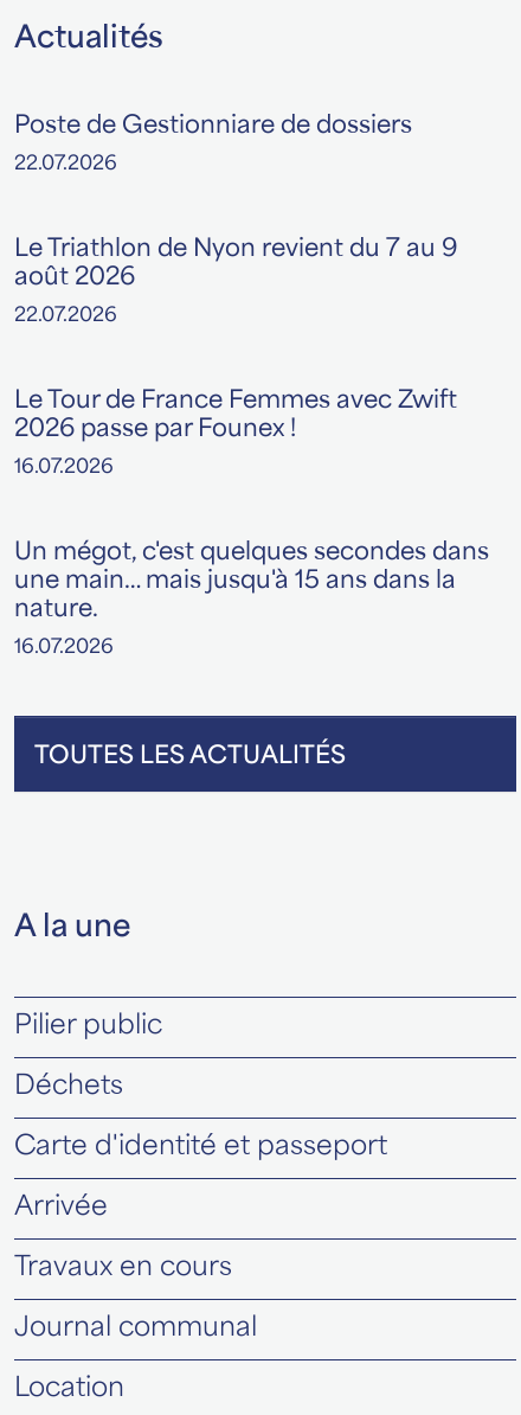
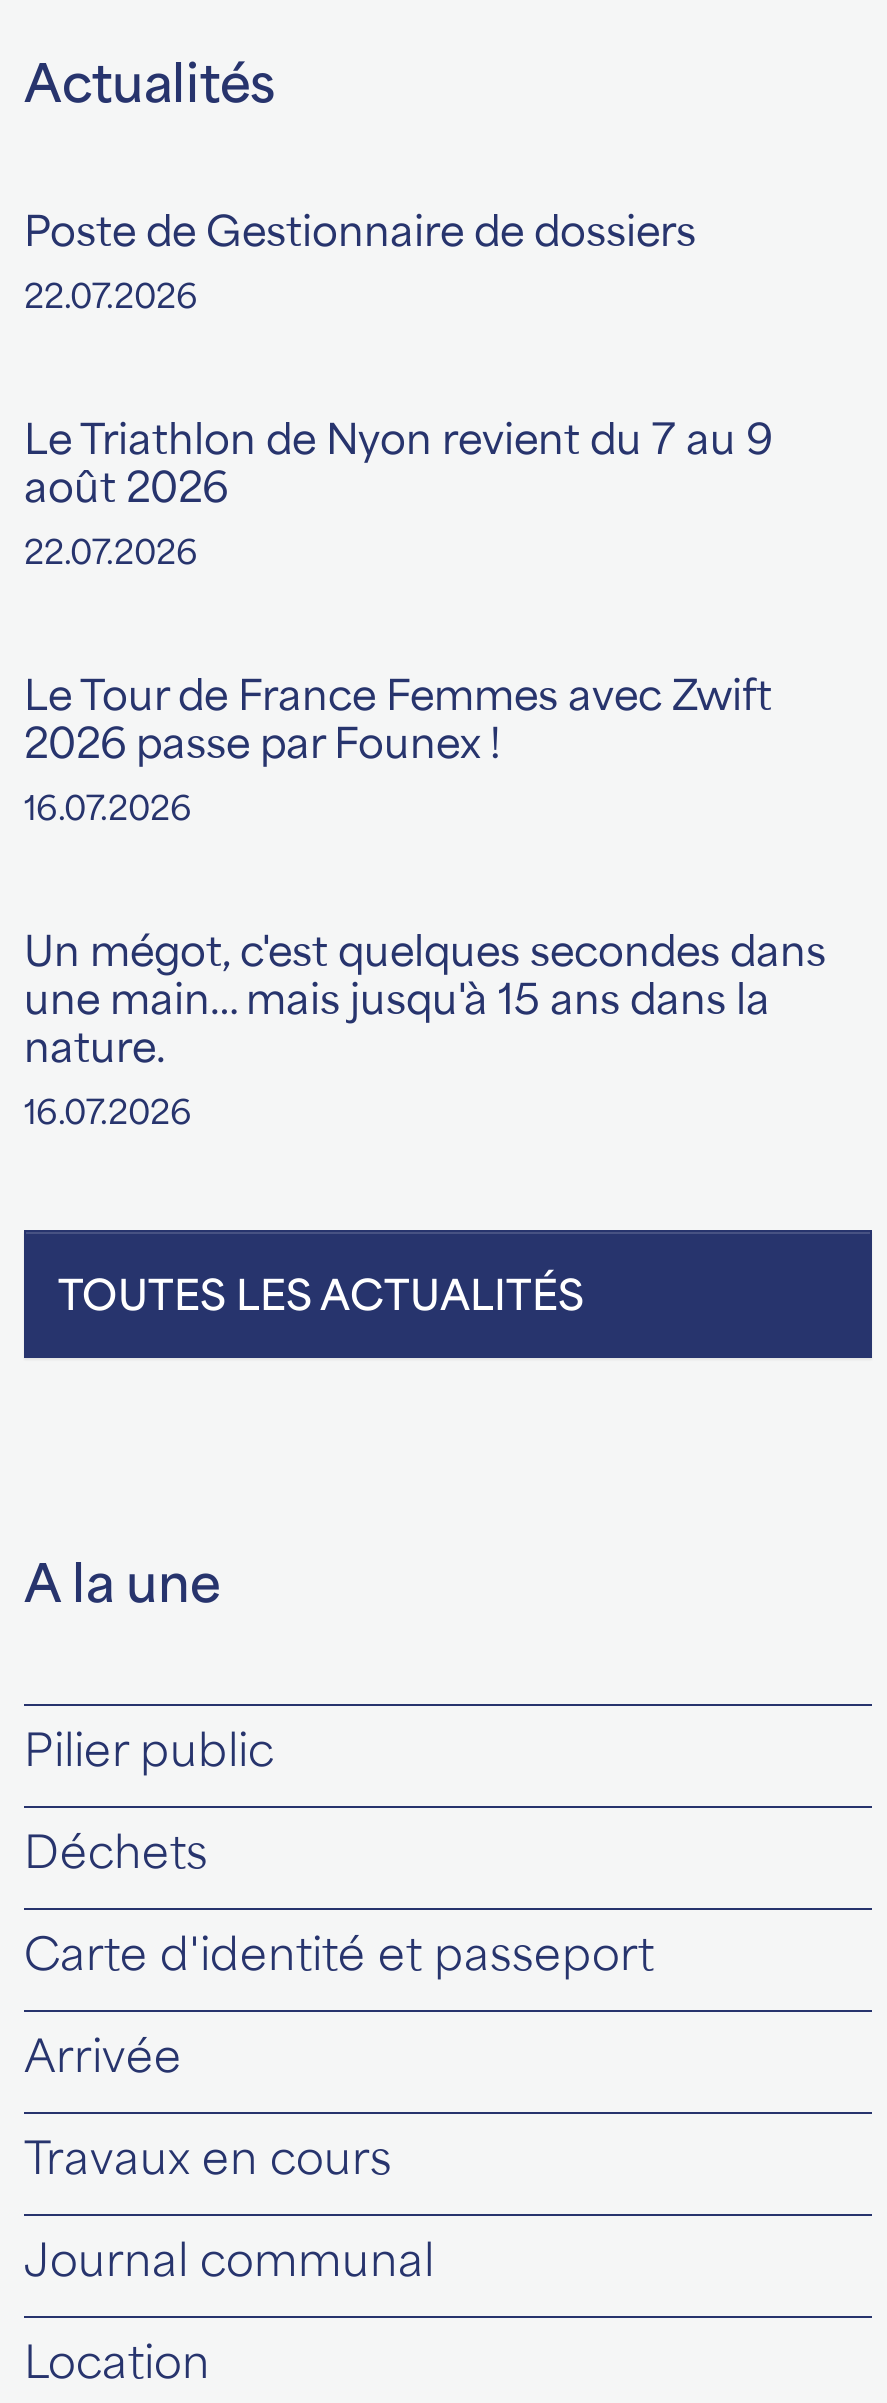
- Poste de Gestionniare de dossiers
+ Poste de Gestionnaire de dossiers
